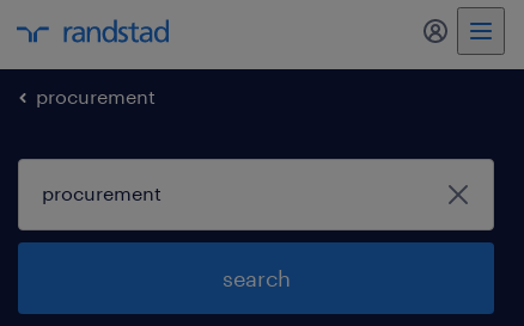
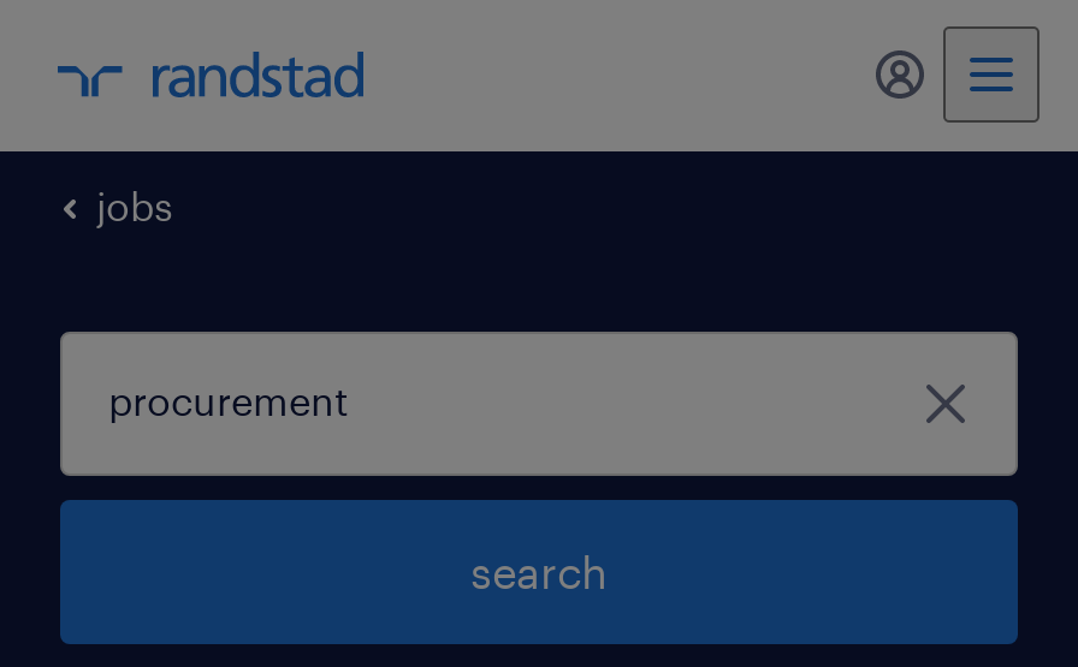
- procurement
+ jobs
